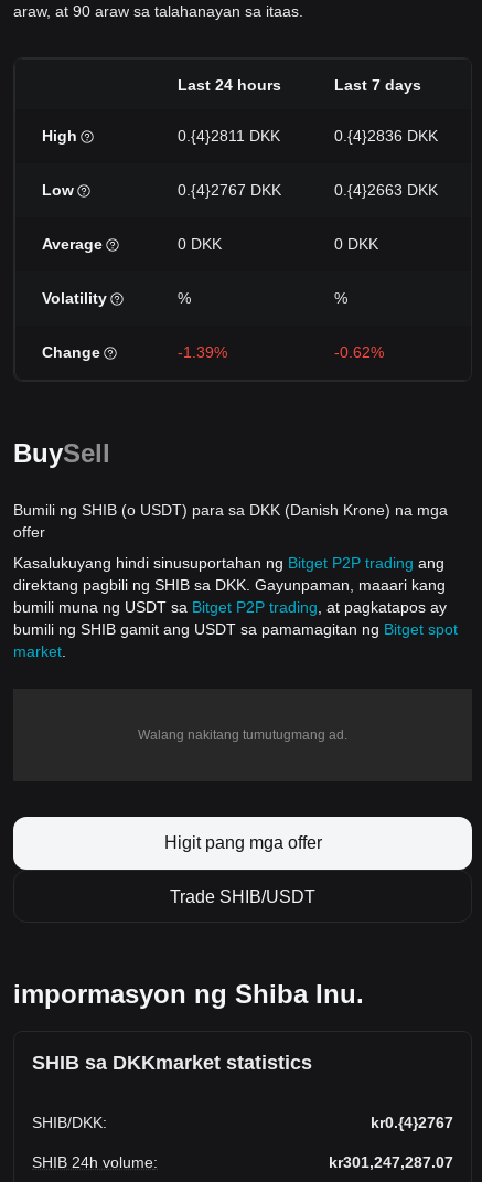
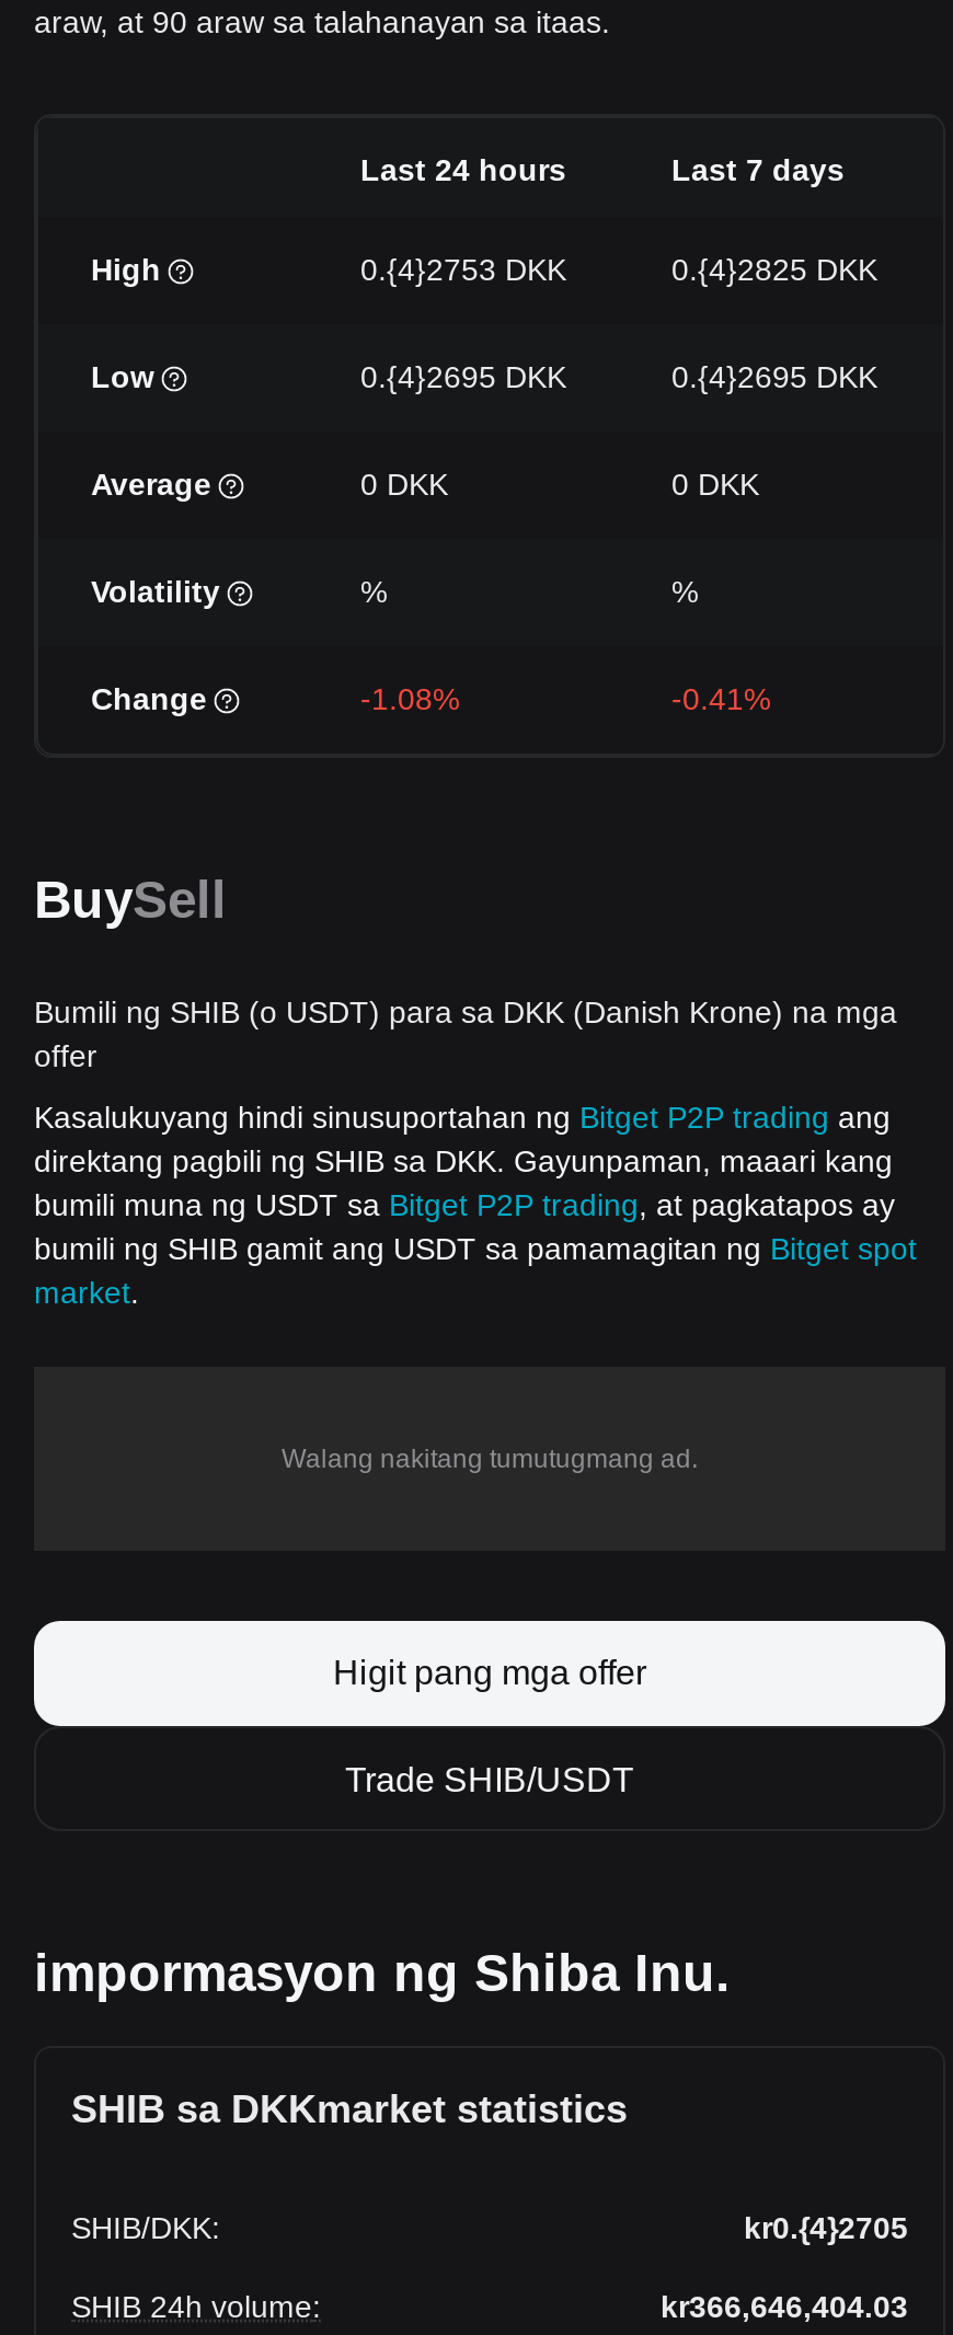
- 0.{4}2811 DKK
+ 0.{4}2753 DKK

- 0.{4}2836 DKK
+ 0.{4}2825 DKK

- 0.{4}2767 DKK
+ 0.{4}2695 DKK

- 0.{4}2663 DKK
+ 0.{4}2695 DKK

- -1.39%
+ -1.08%

- -0.62%
+ -0.41%

- kr0.{4}2767
+ kr0.{4}2705

- kr301,247,287.07
+ kr366,646,404.03
